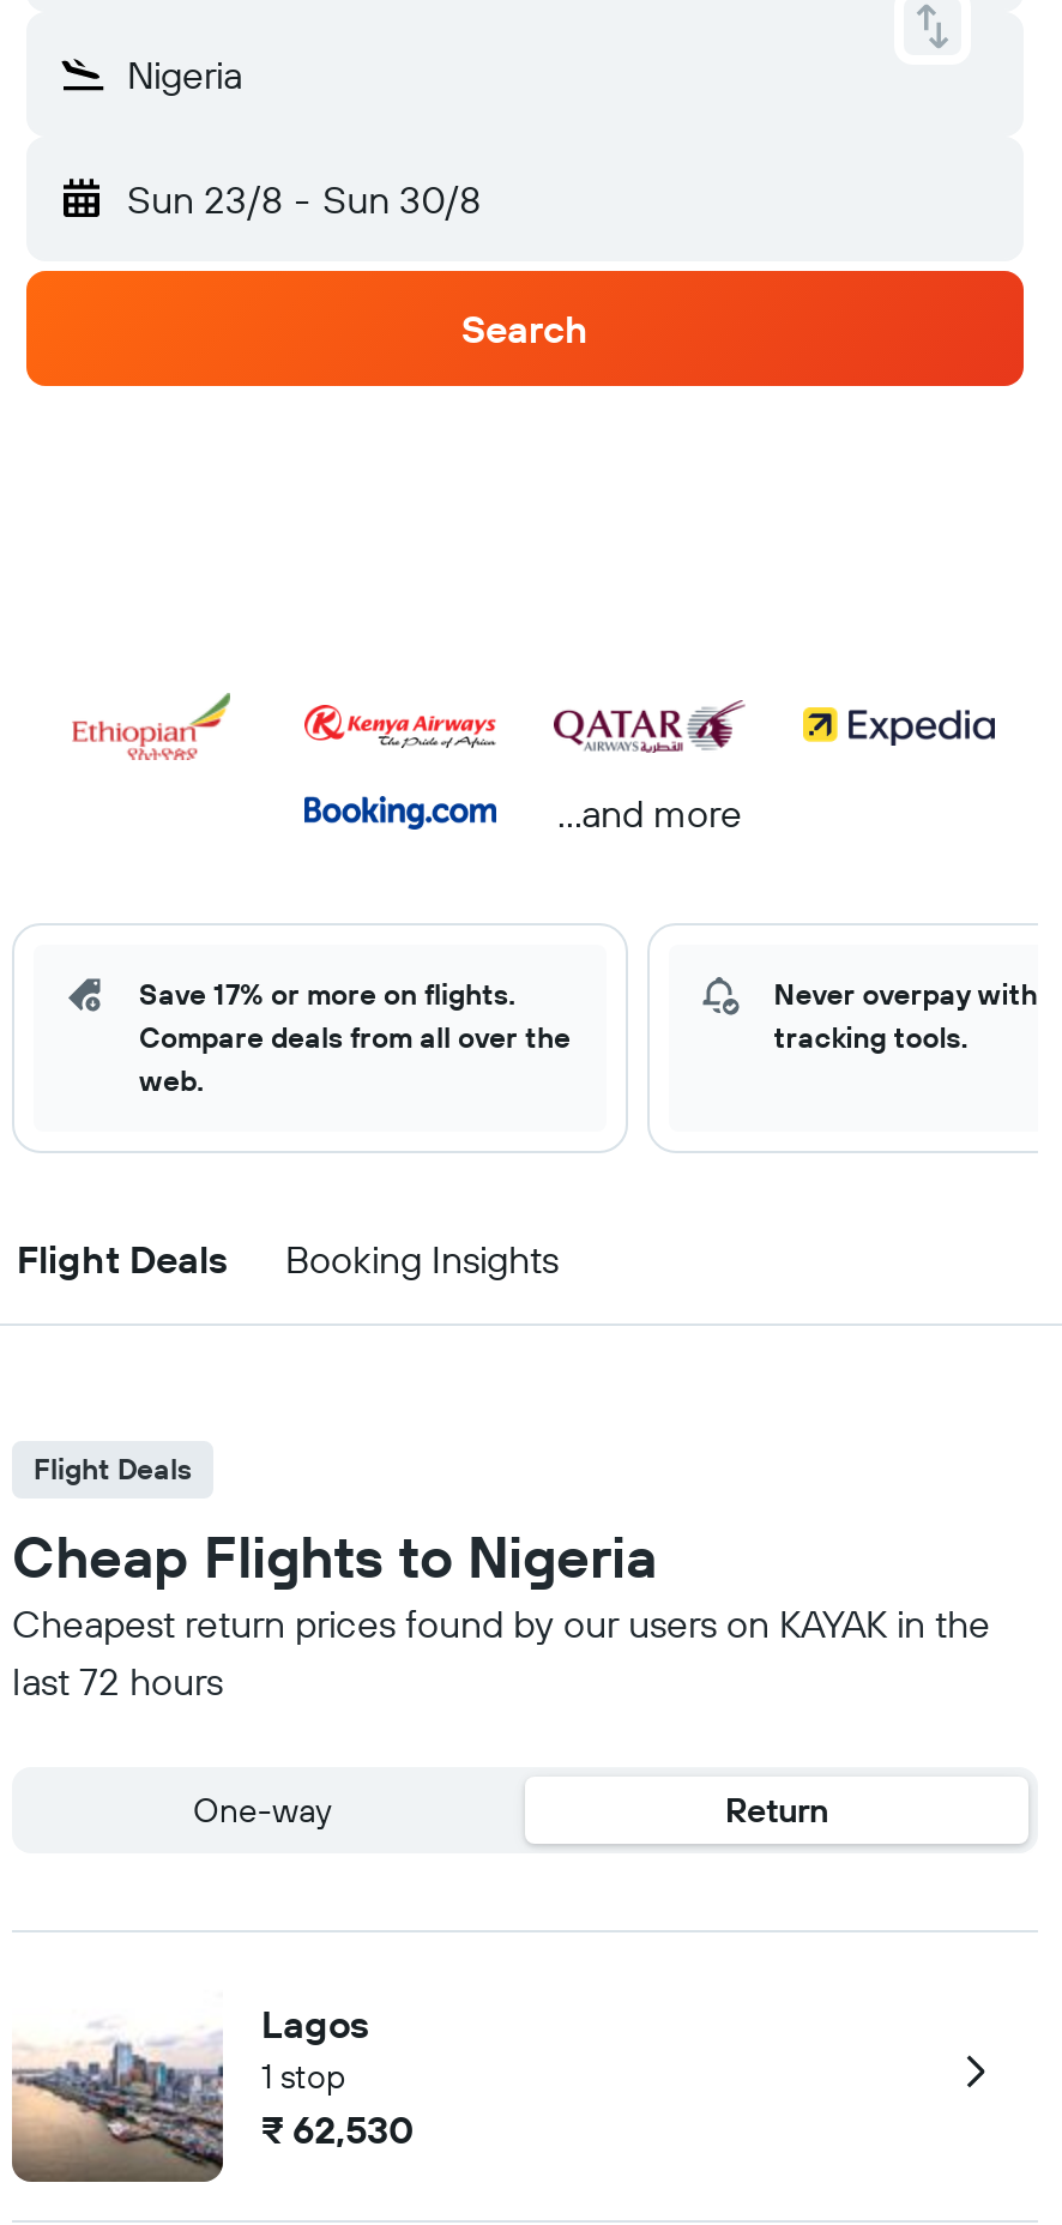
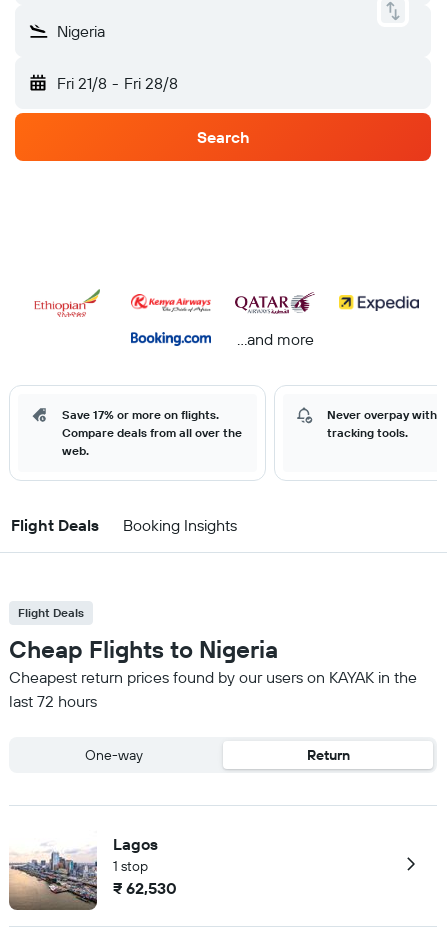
- Sun 23/8 - Sun 30/8
+ Fri 21/8 - Fri 28/8
